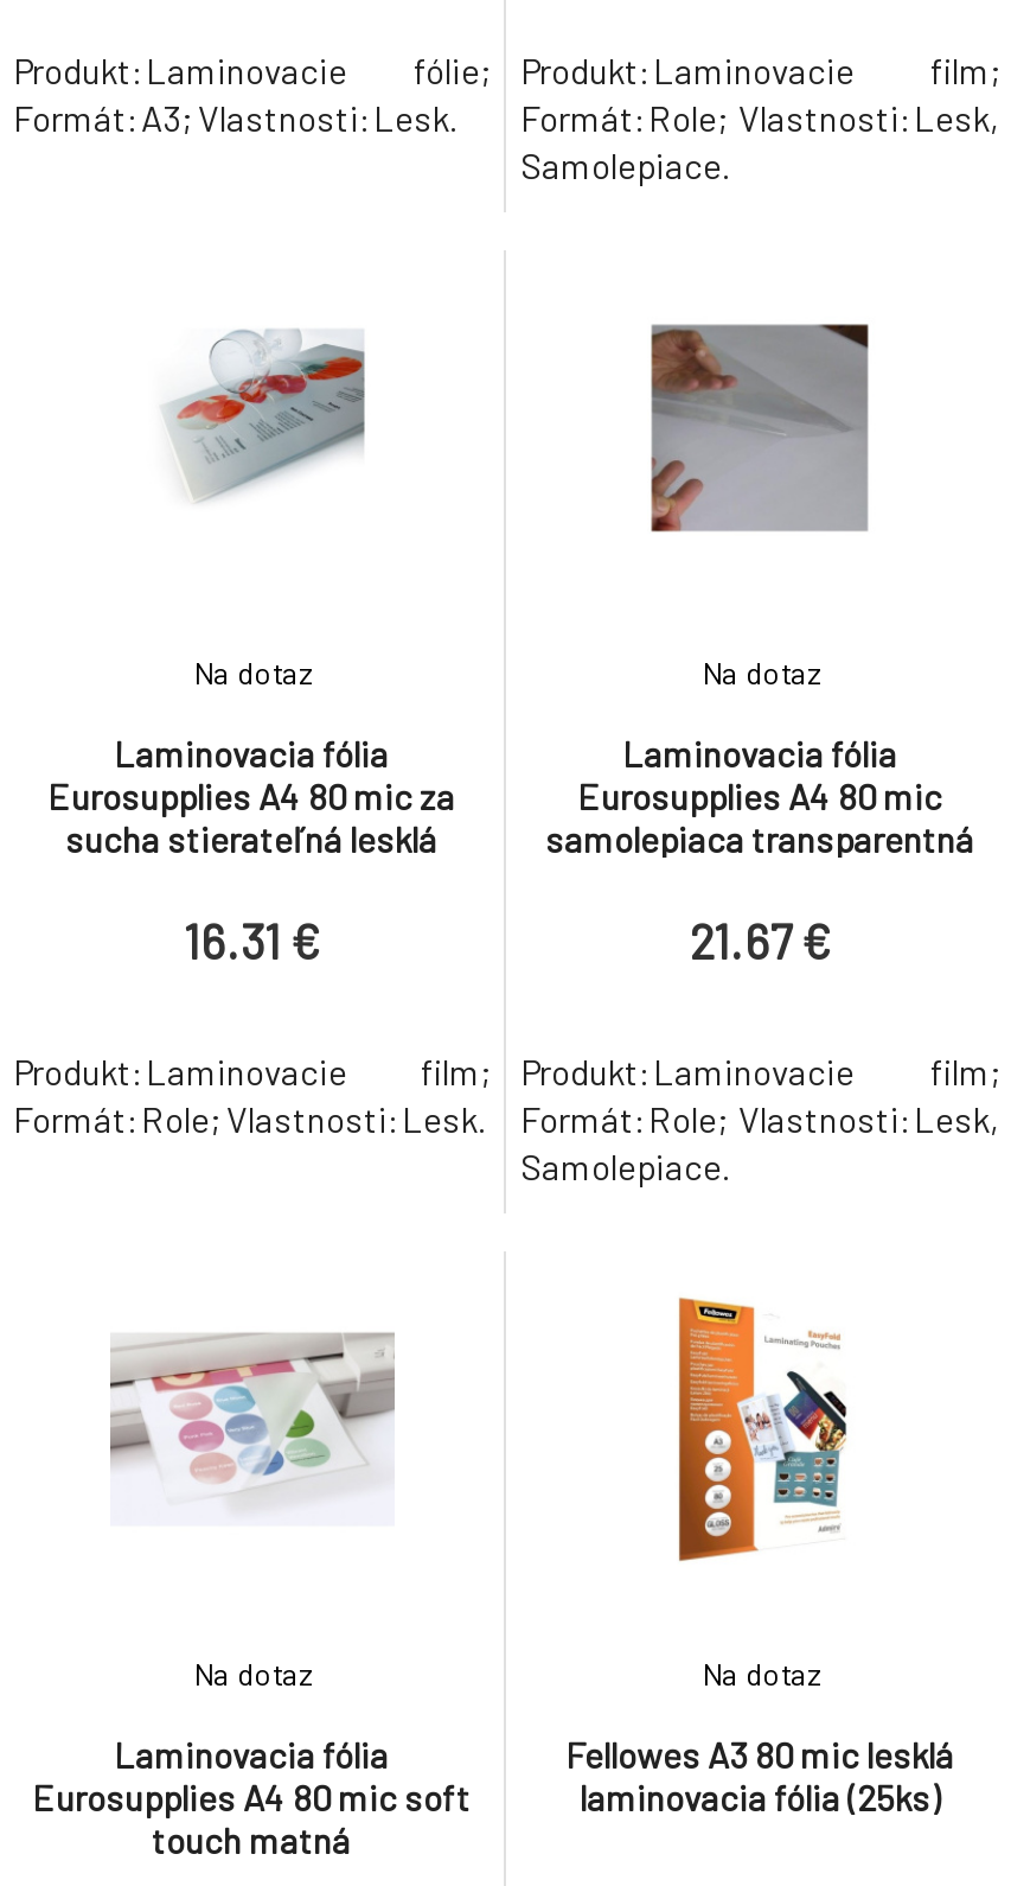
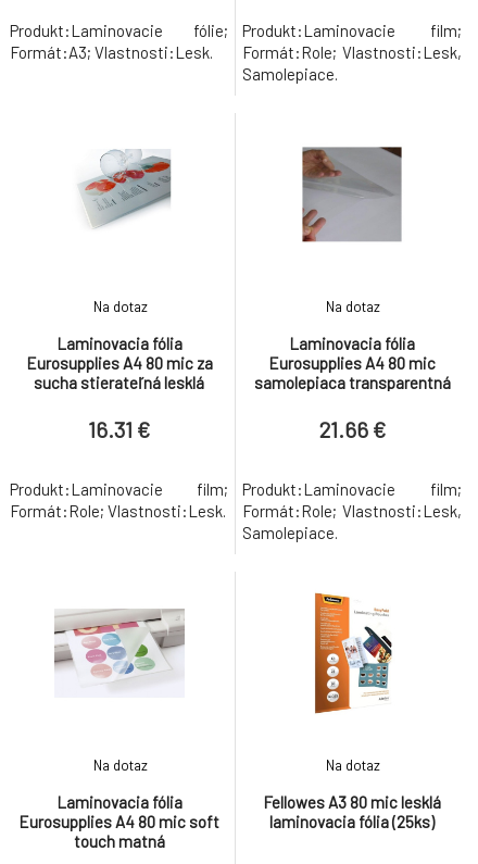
- 21.67 €
+ 21.66 €
